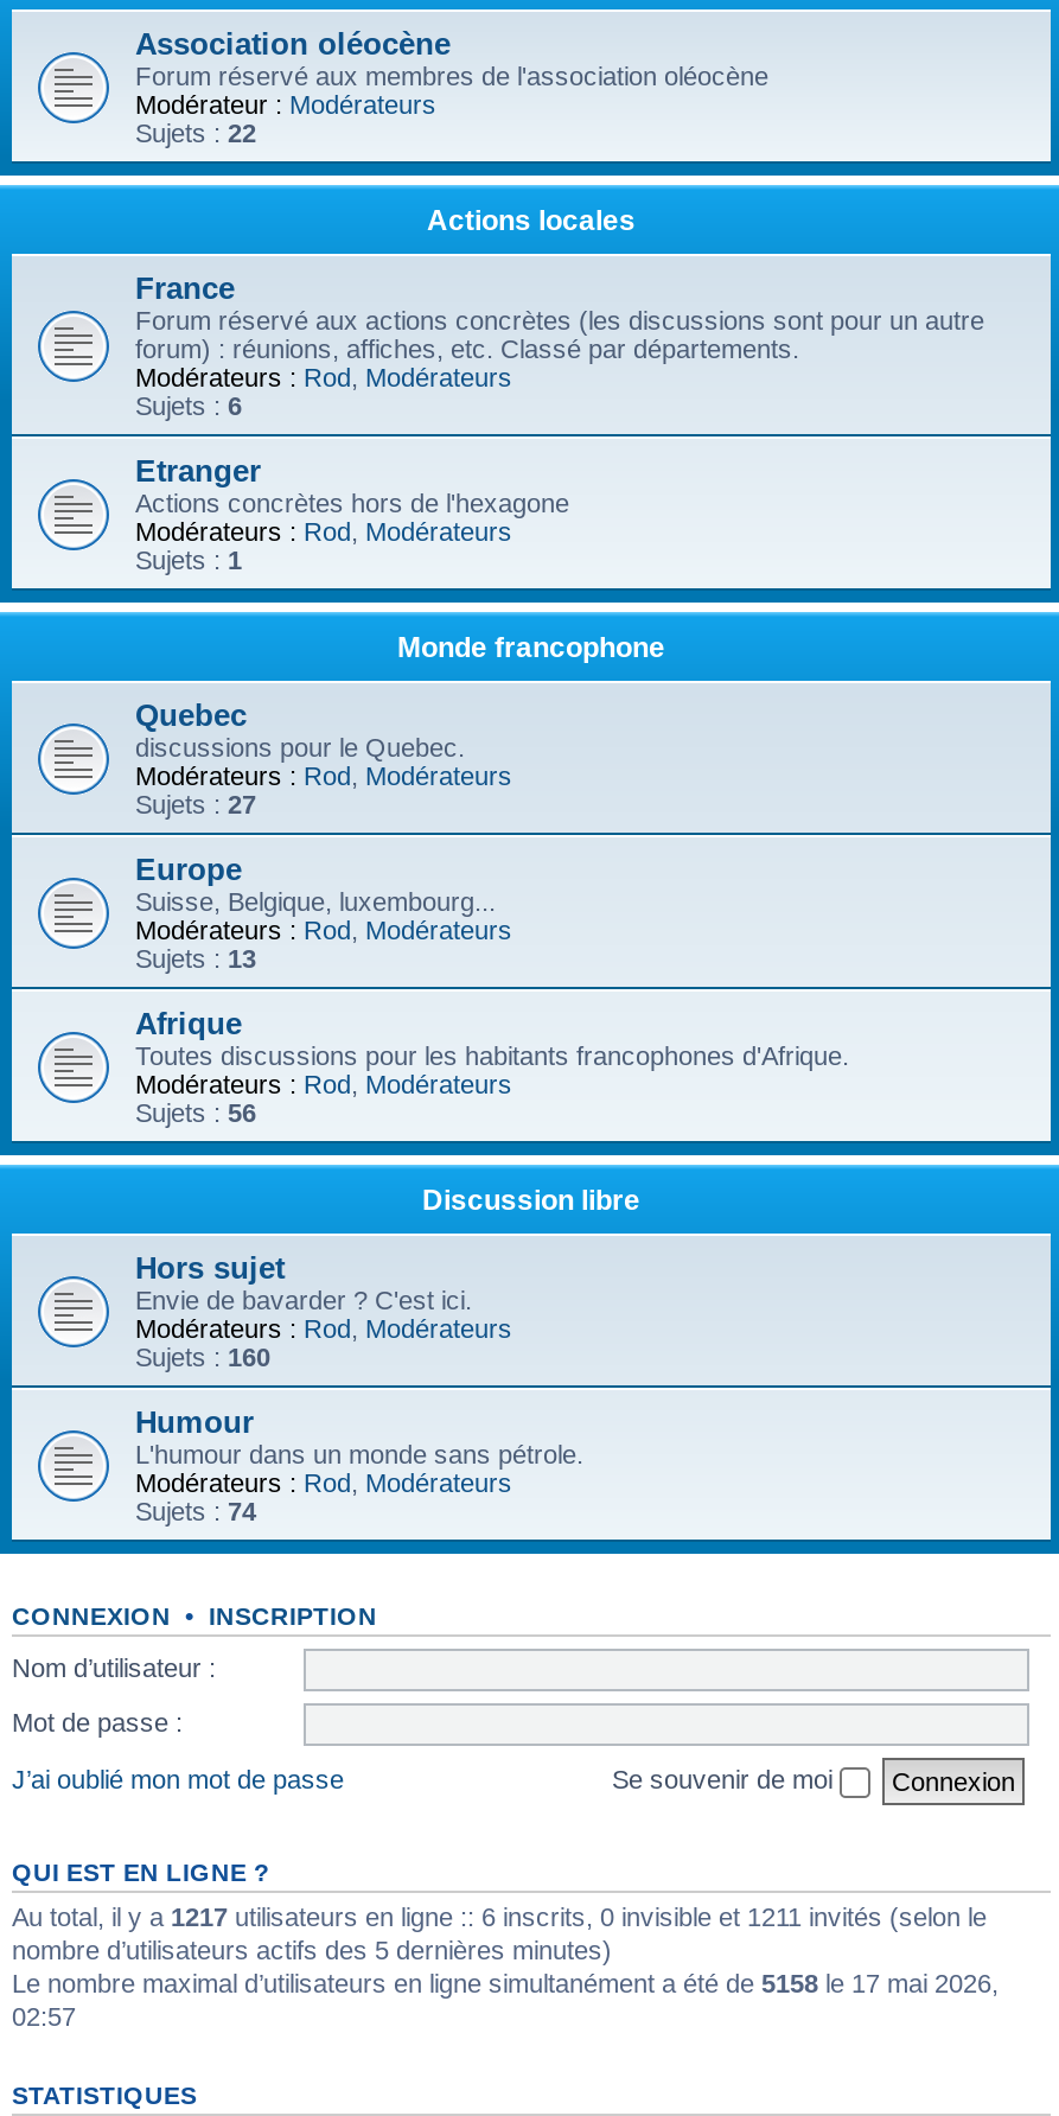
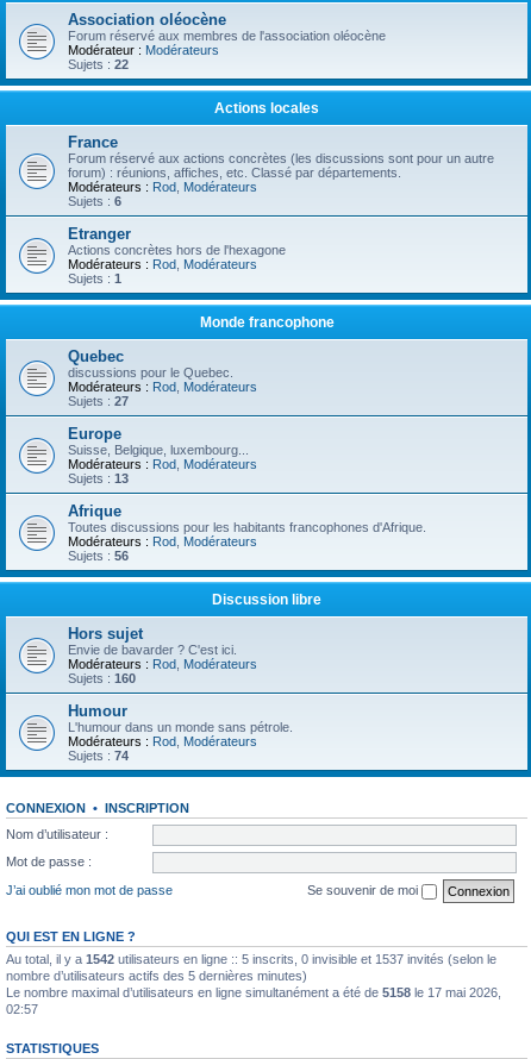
- Au total, il y a 1217 utilisateurs en ligne :: 6 inscrits, 0 invisible et 1211 invités (selon le
+ Au total, il y a 1542 utilisateurs en ligne :: 5 inscrits, 0 invisible et 1537 invités (selon le
